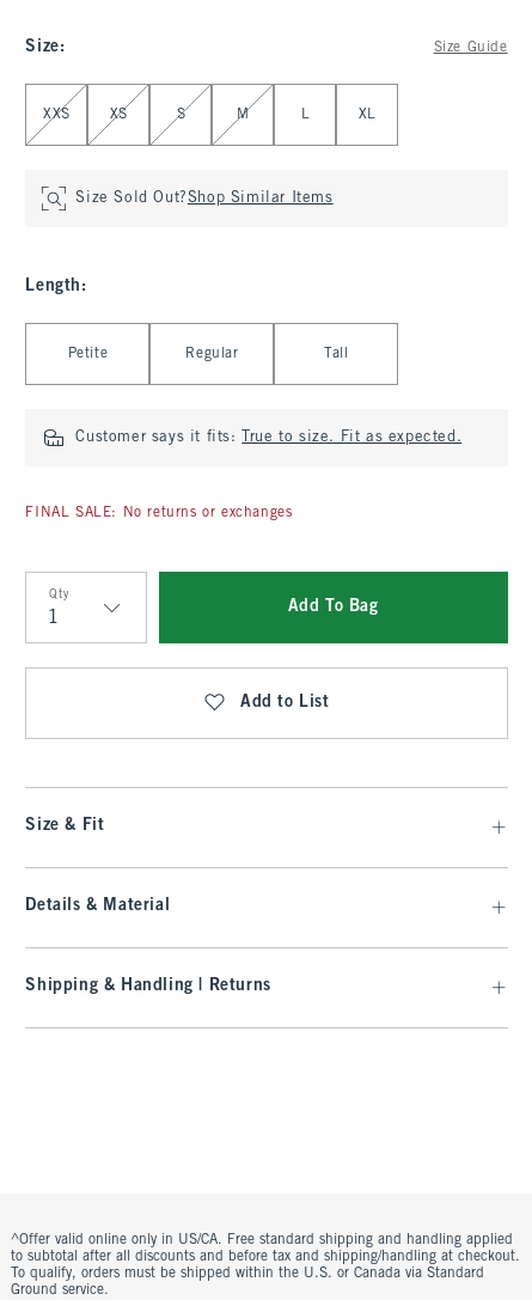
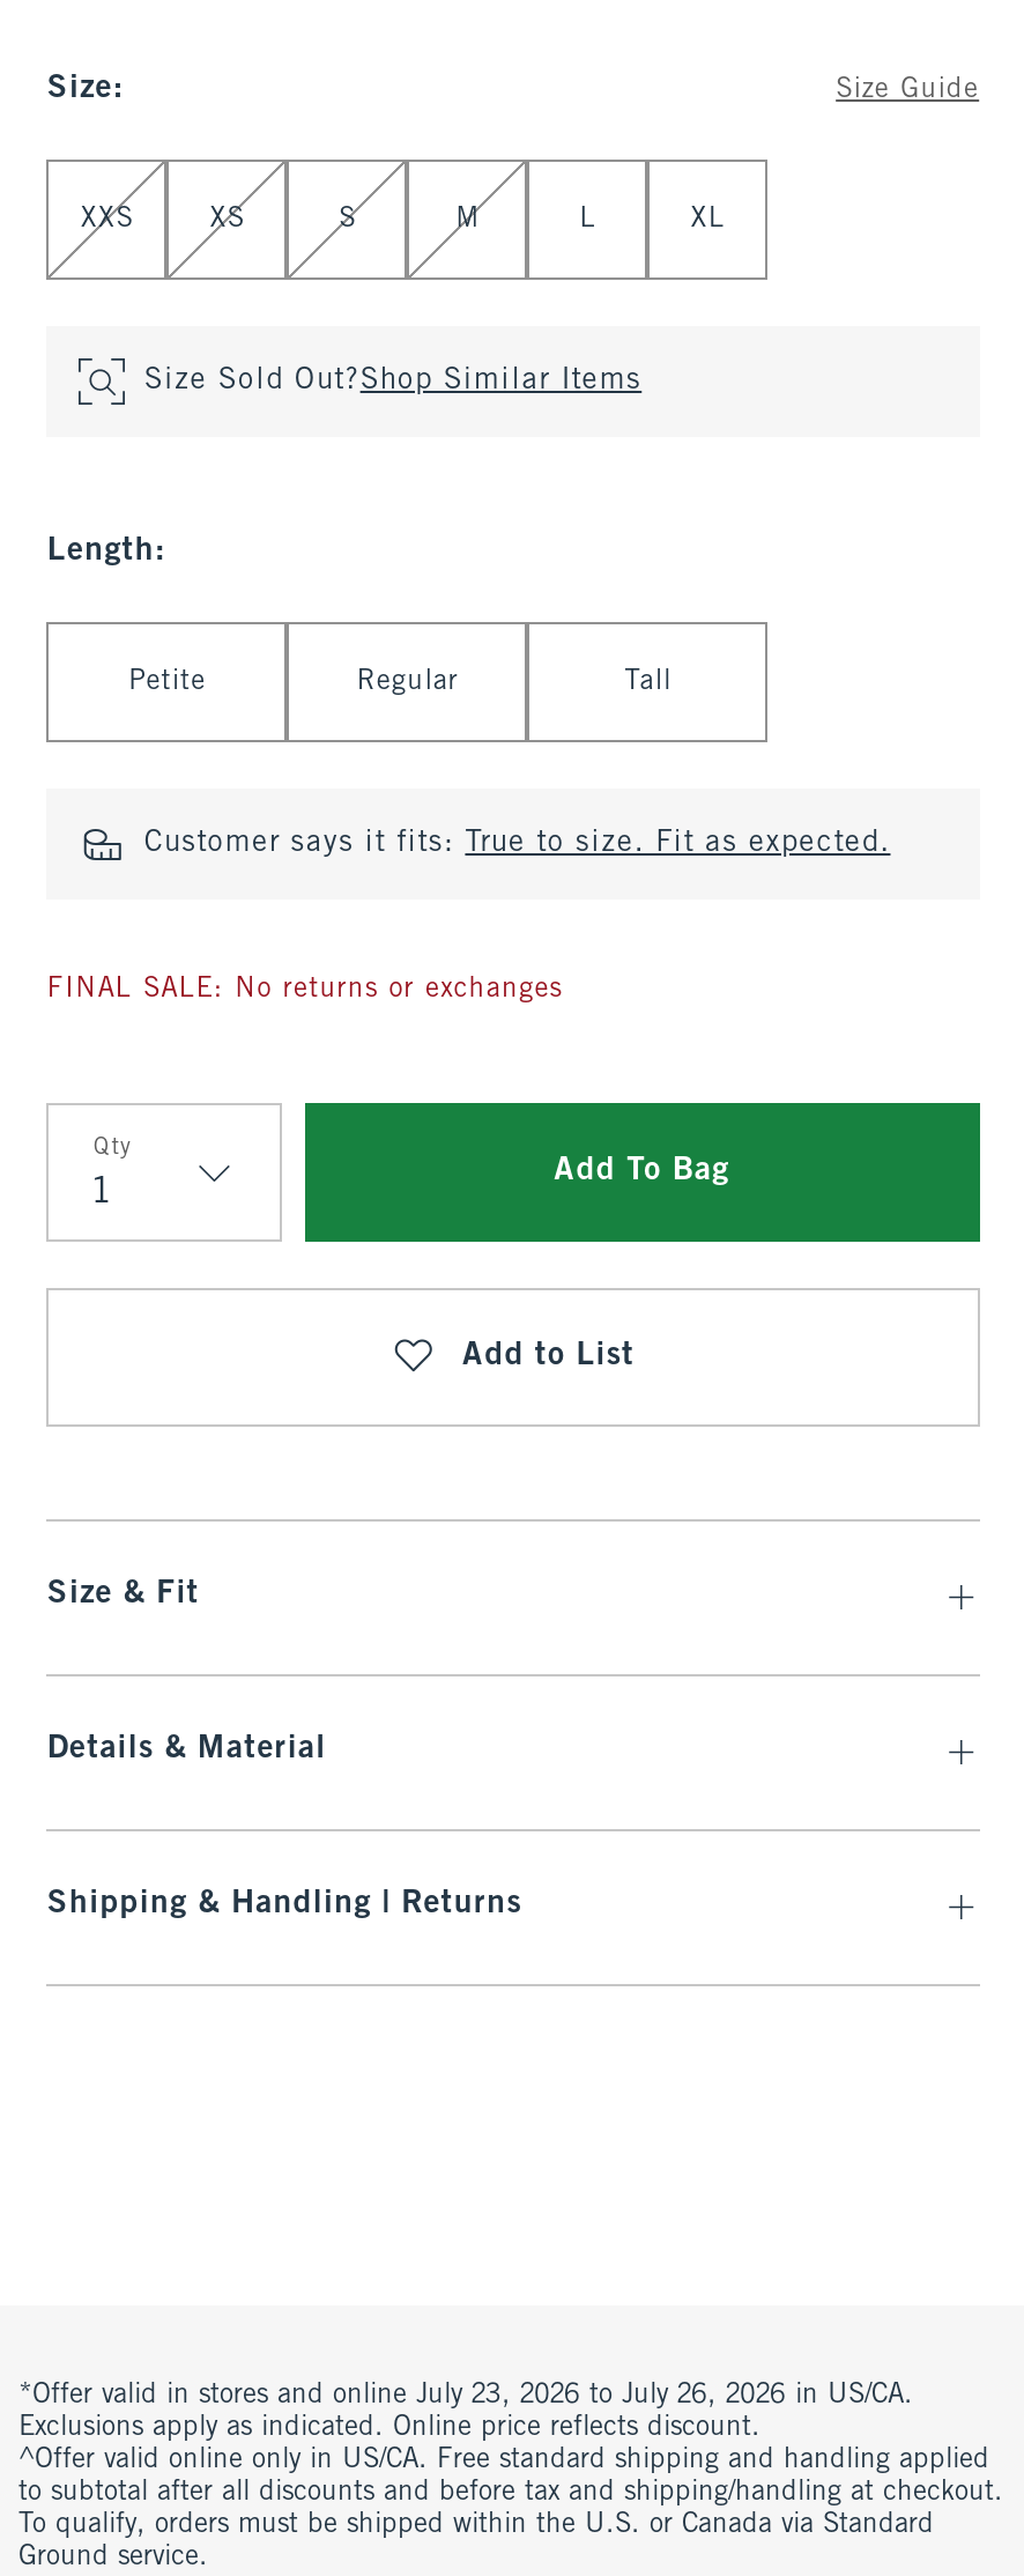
+ *Offer valid in stores and online July 23, 2026 to July 26, 2026 in US/CA.
+ Exclusions apply as indicated. Online price reflects discount.
